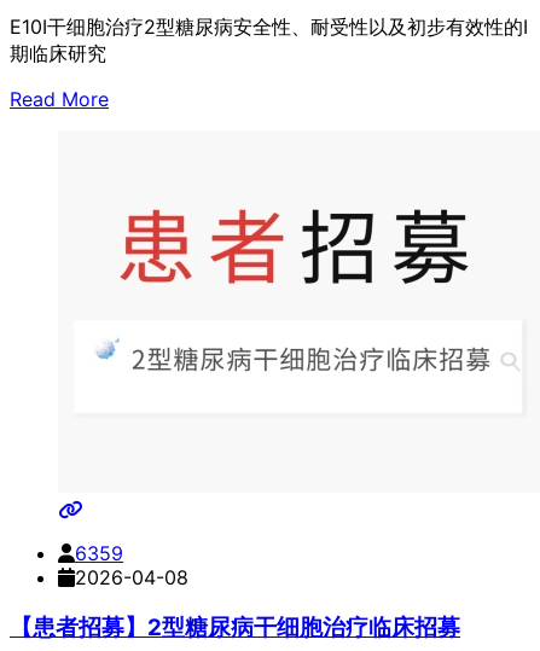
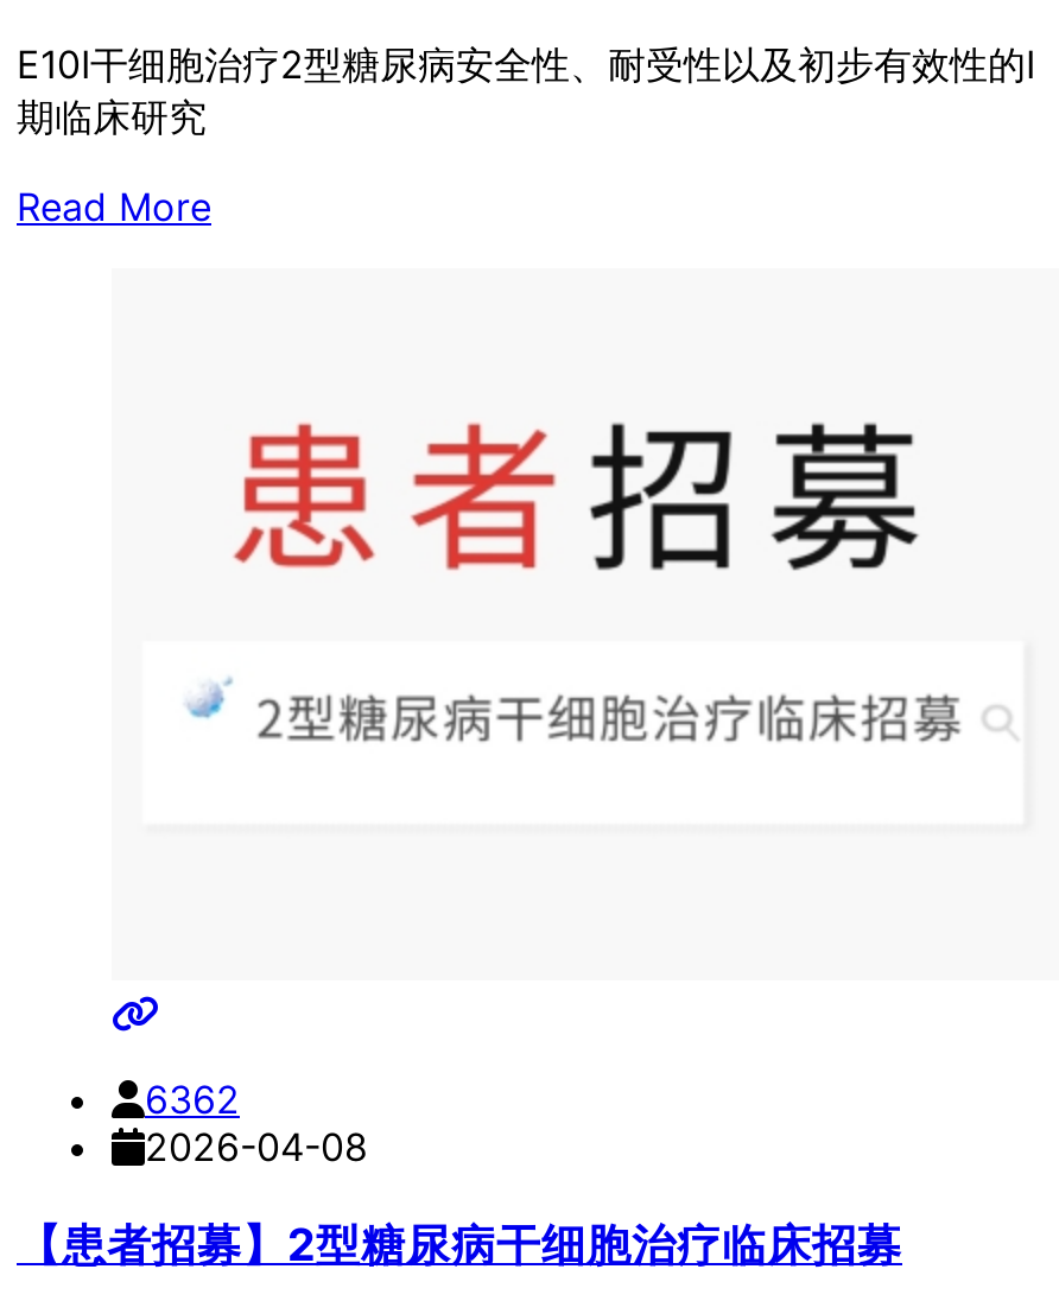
- 6359
+ 6362
